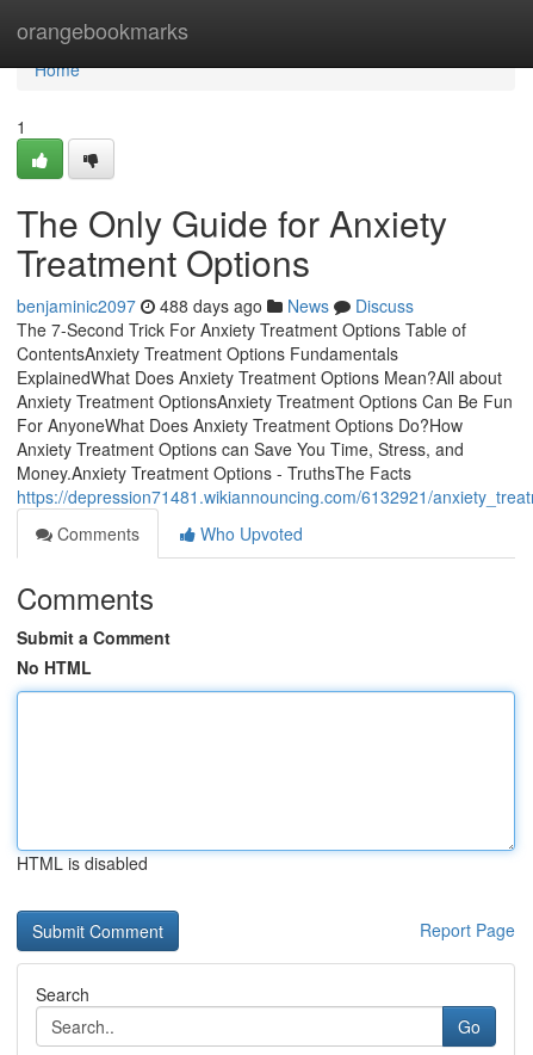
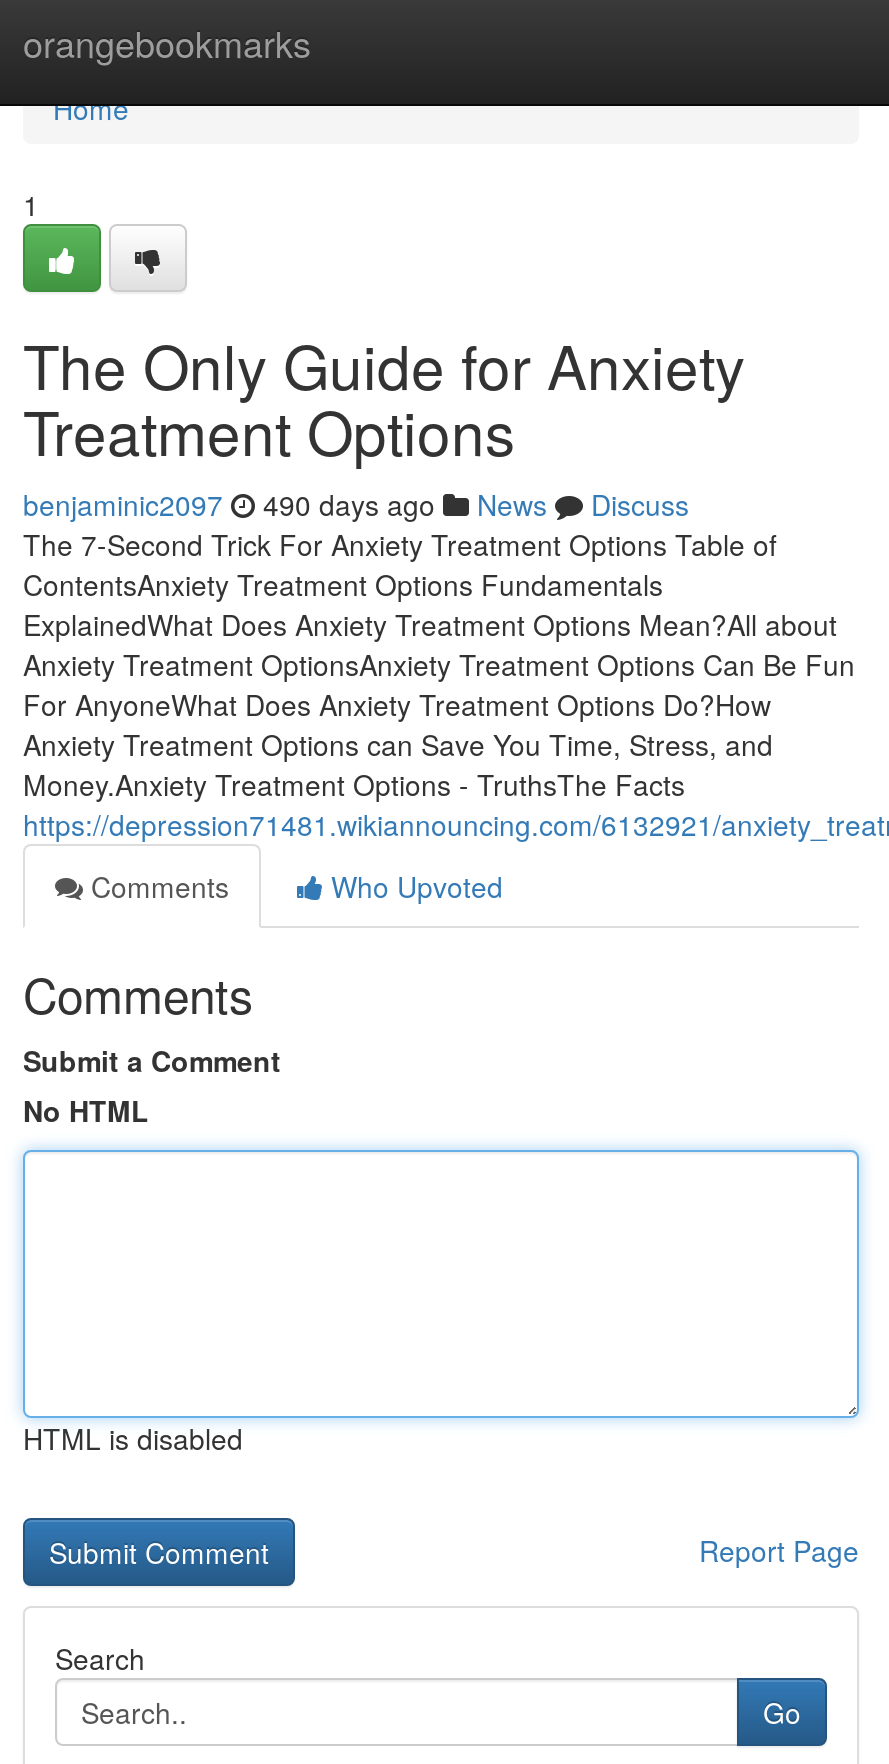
- benjaminic2097 488 days ago News Discuss
+ benjaminic2097 490 days ago News Discuss
